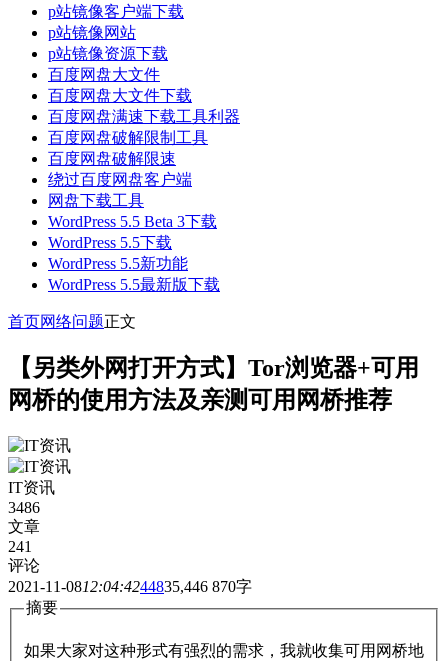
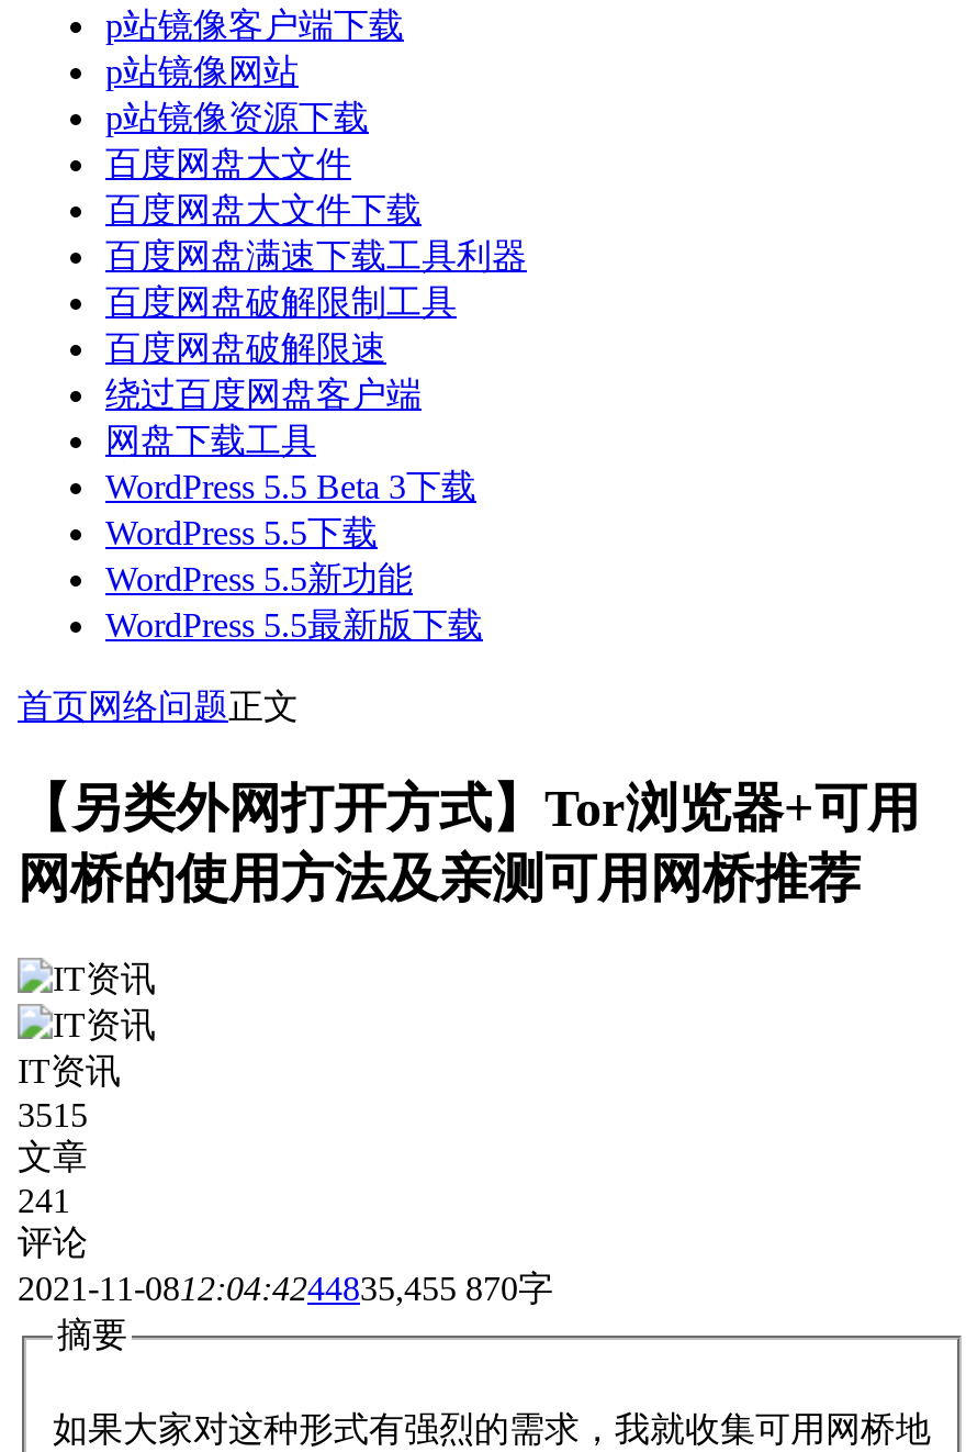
- 3486
+ 3515

- 2021-11-0812:04:4244835,446 870字
+ 2021-11-0812:04:4244835,455 870字
